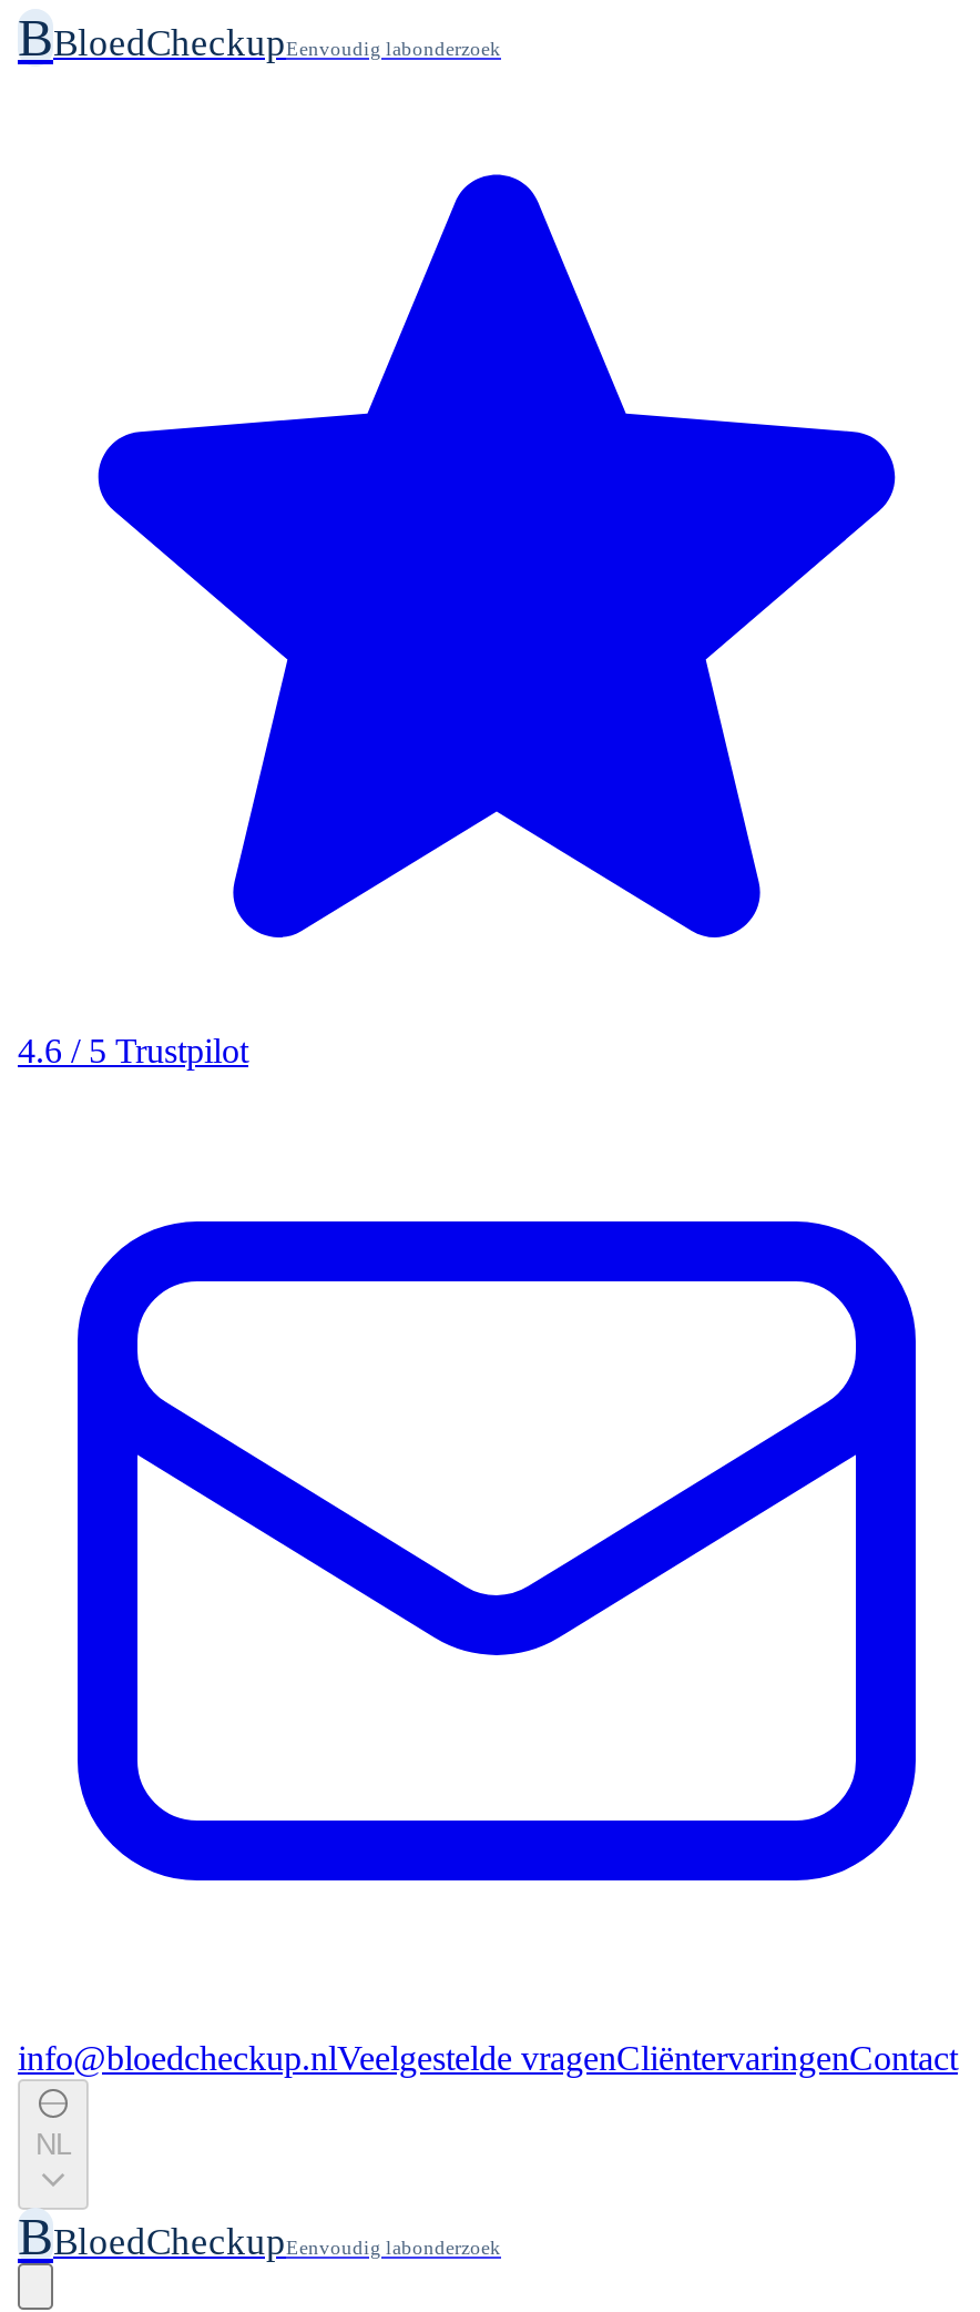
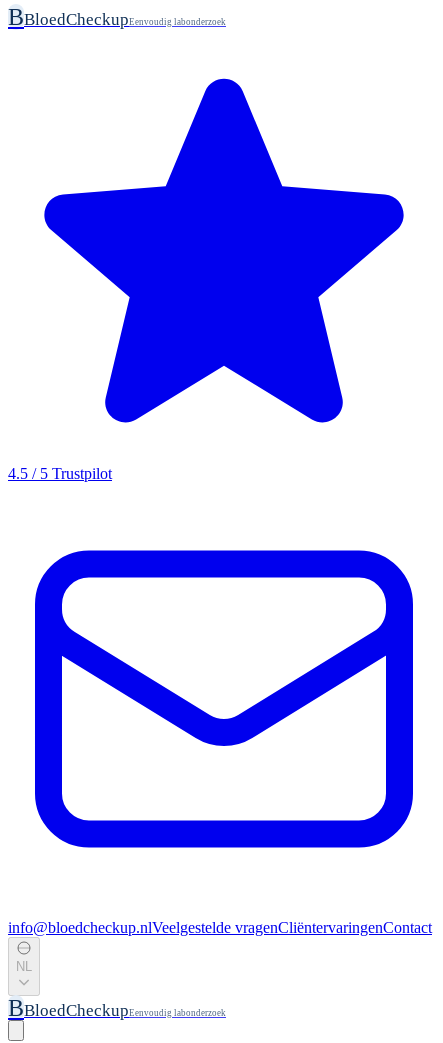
- 4.6 / 5 Trustpilot
+ 4.5 / 5 Trustpilot
